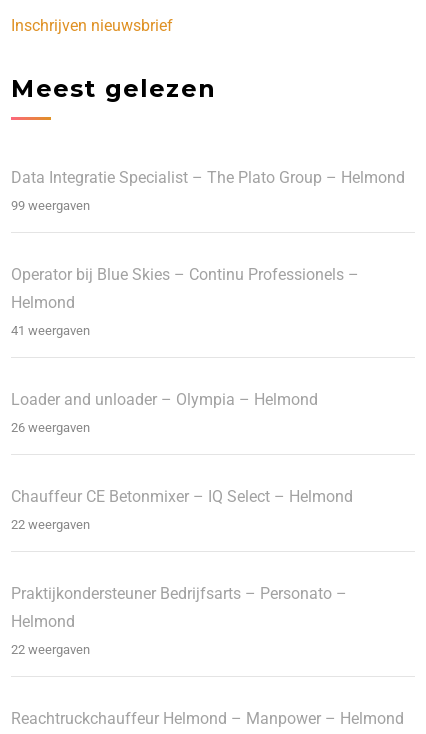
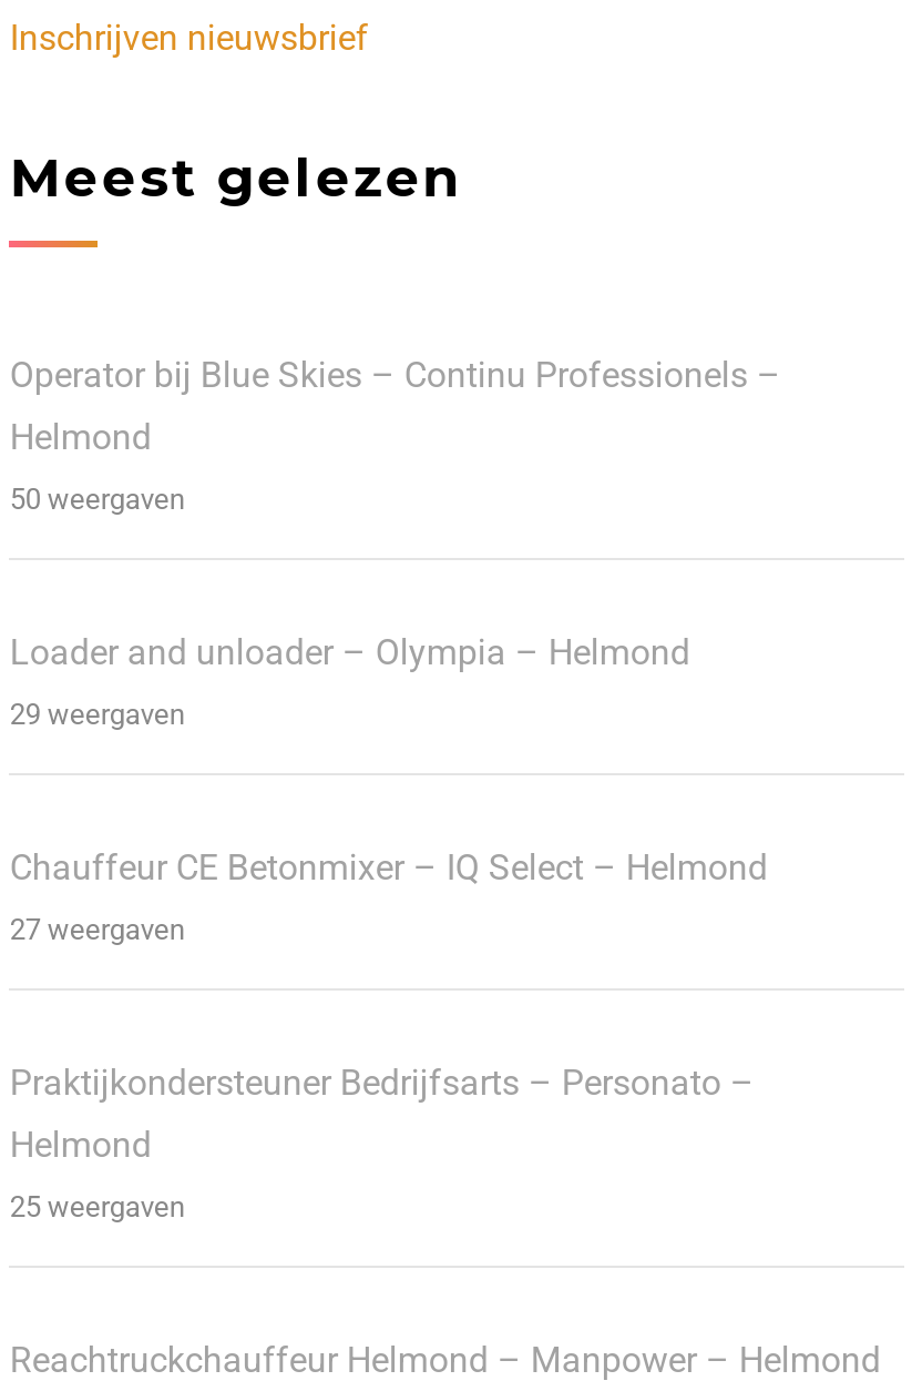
- Data Integratie Specialist – The Plato Group – Helmond
- 99 weergaven

- 41 weergaven
+ 50 weergaven

- 26 weergaven
+ 29 weergaven

- 22 weergaven
+ 27 weergaven

- 22 weergaven
+ 25 weergaven
